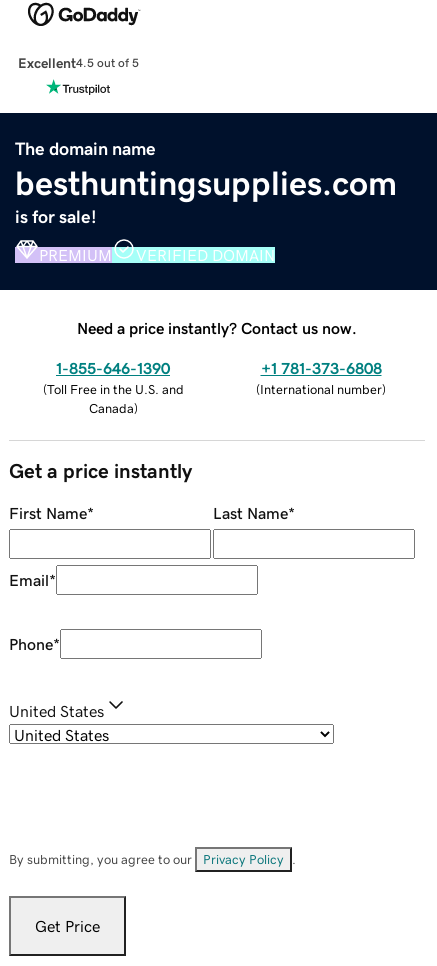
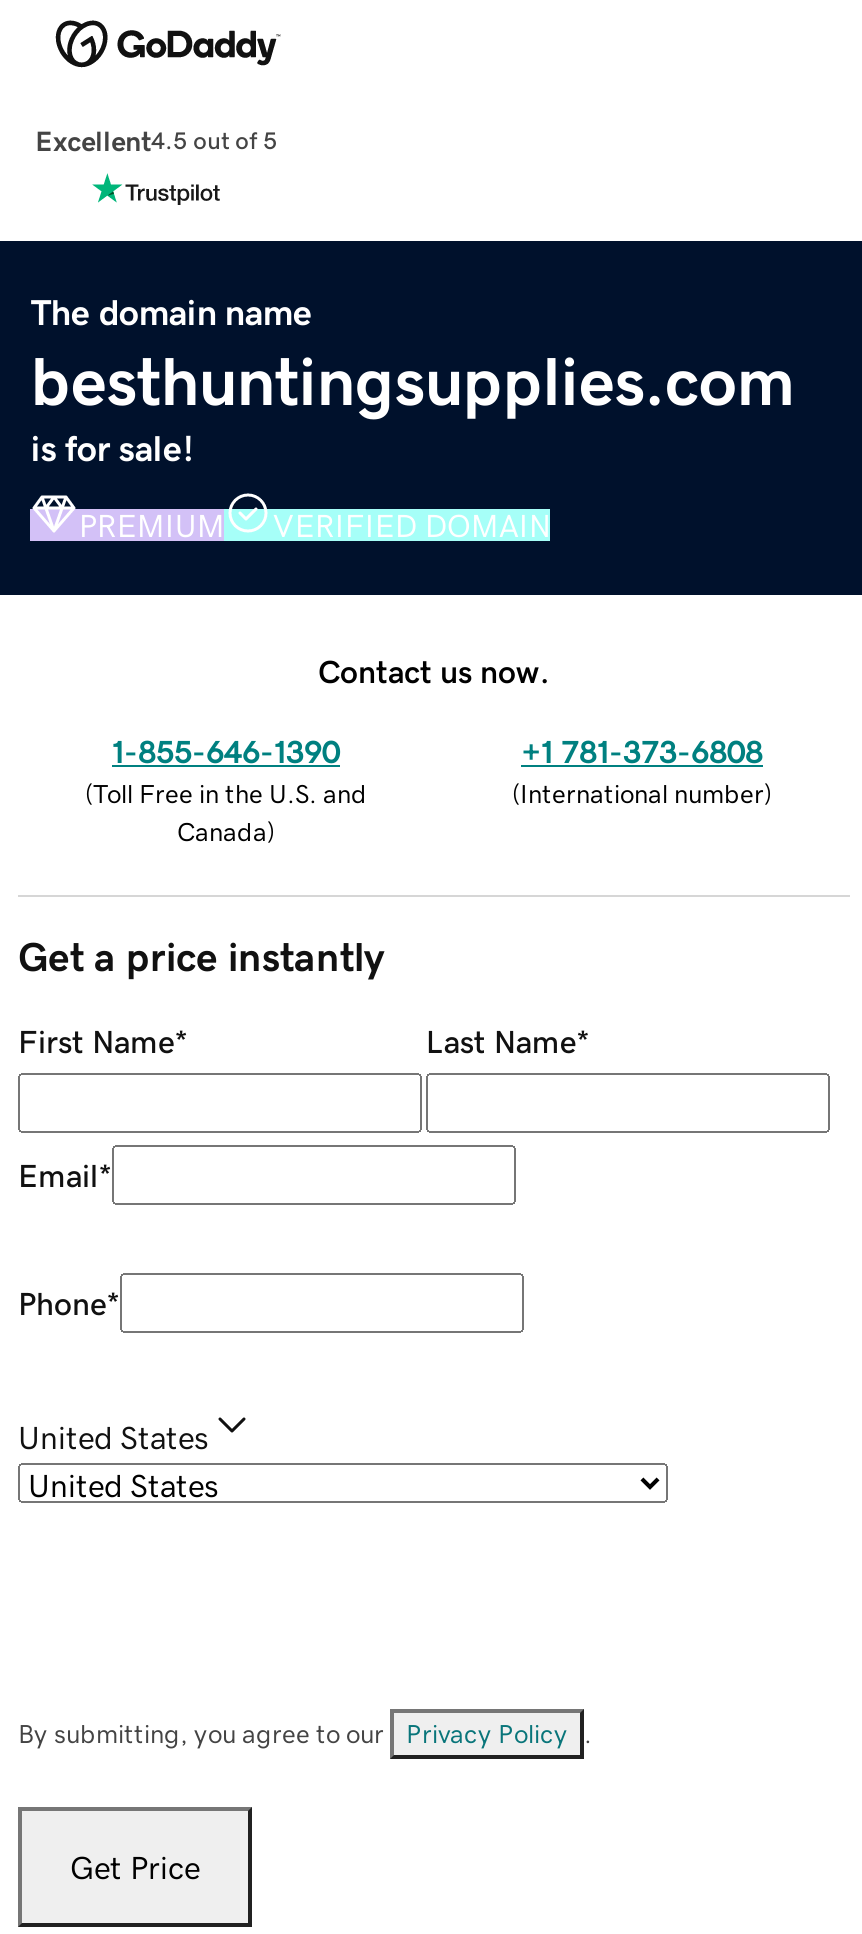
- Need a price instantly? Contact us now.
+ Contact us now.
